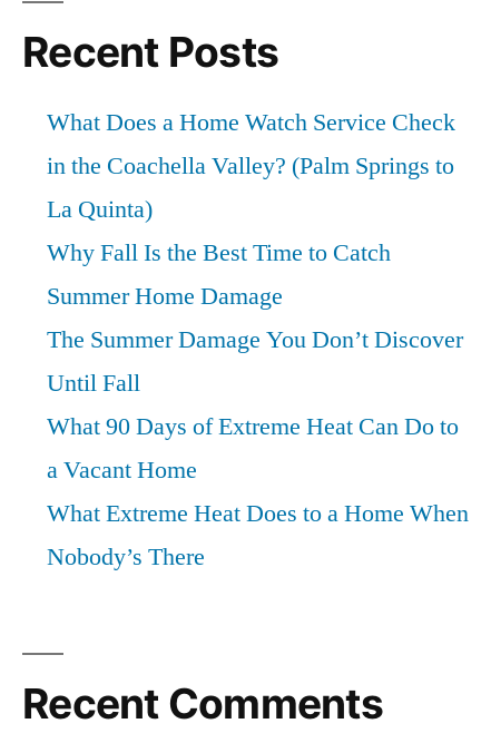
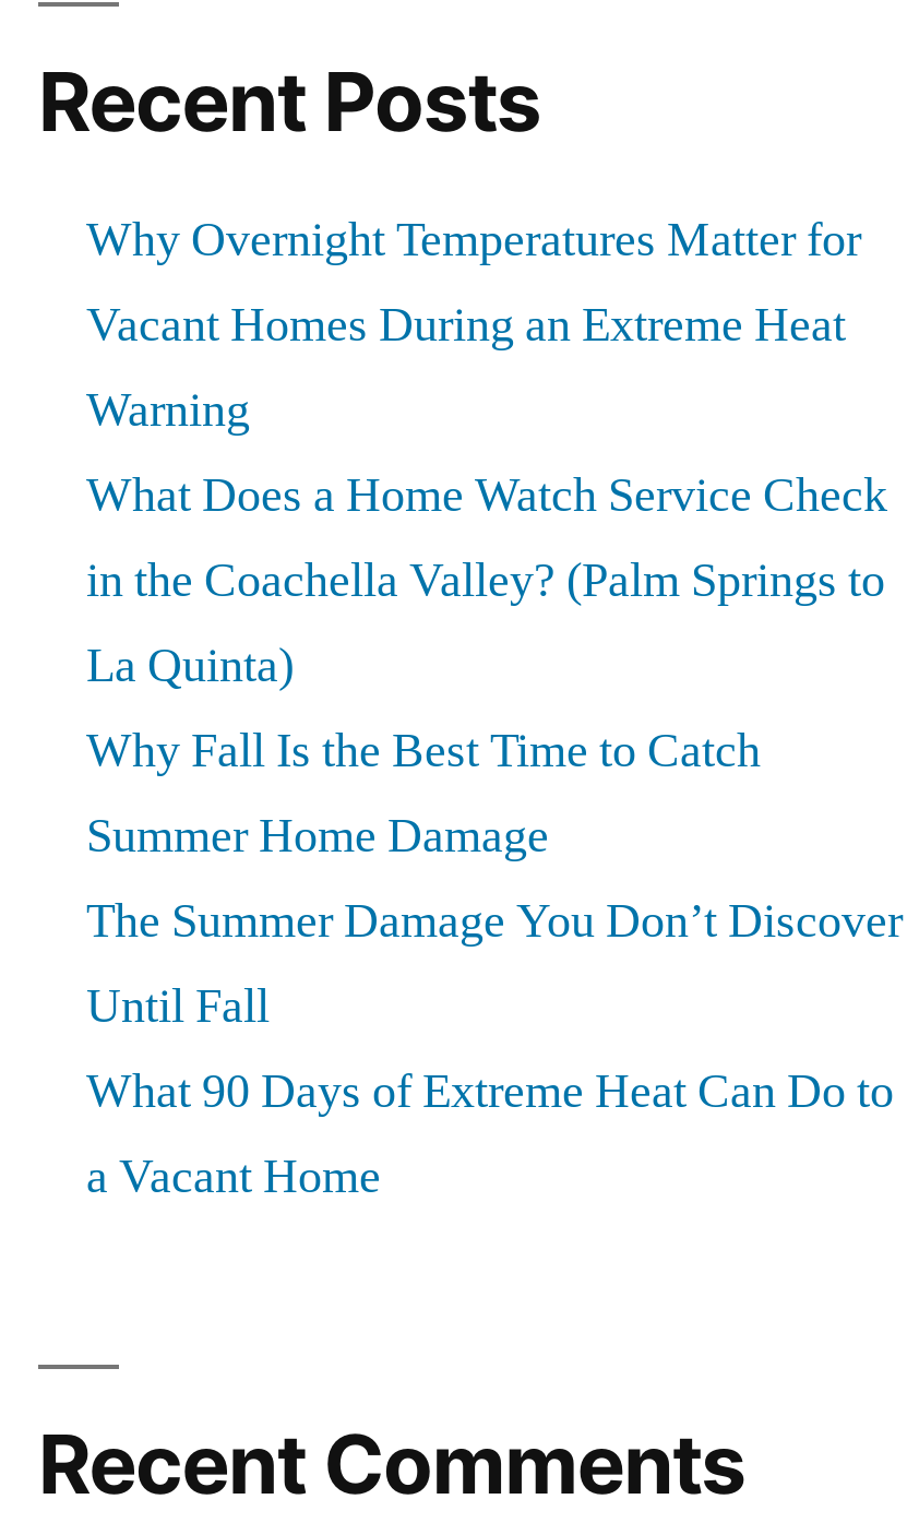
+ Why Overnight Temperatures Matter for
+ Vacant Homes During an Extreme Heat
+ Warning

moved down: What Does a Home Watch Service Check | in the Coachella Valley? (Palm Springs to | La Quinta) | ... | What 90 Days of Extreme Heat Can Do to | a Vacant Home

- What Extreme Heat Does to a Home When
- Nobody’s There
